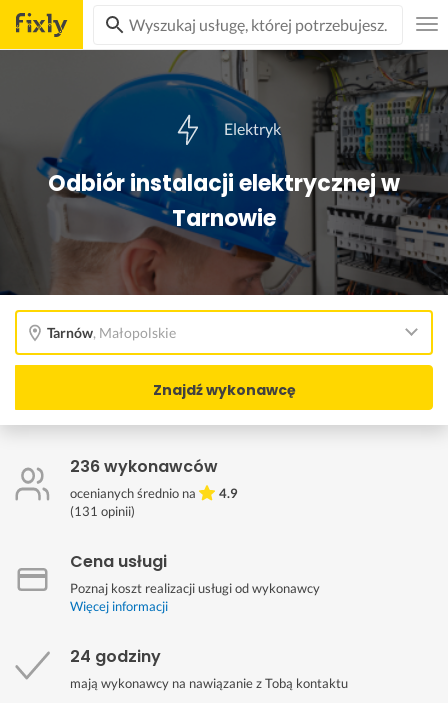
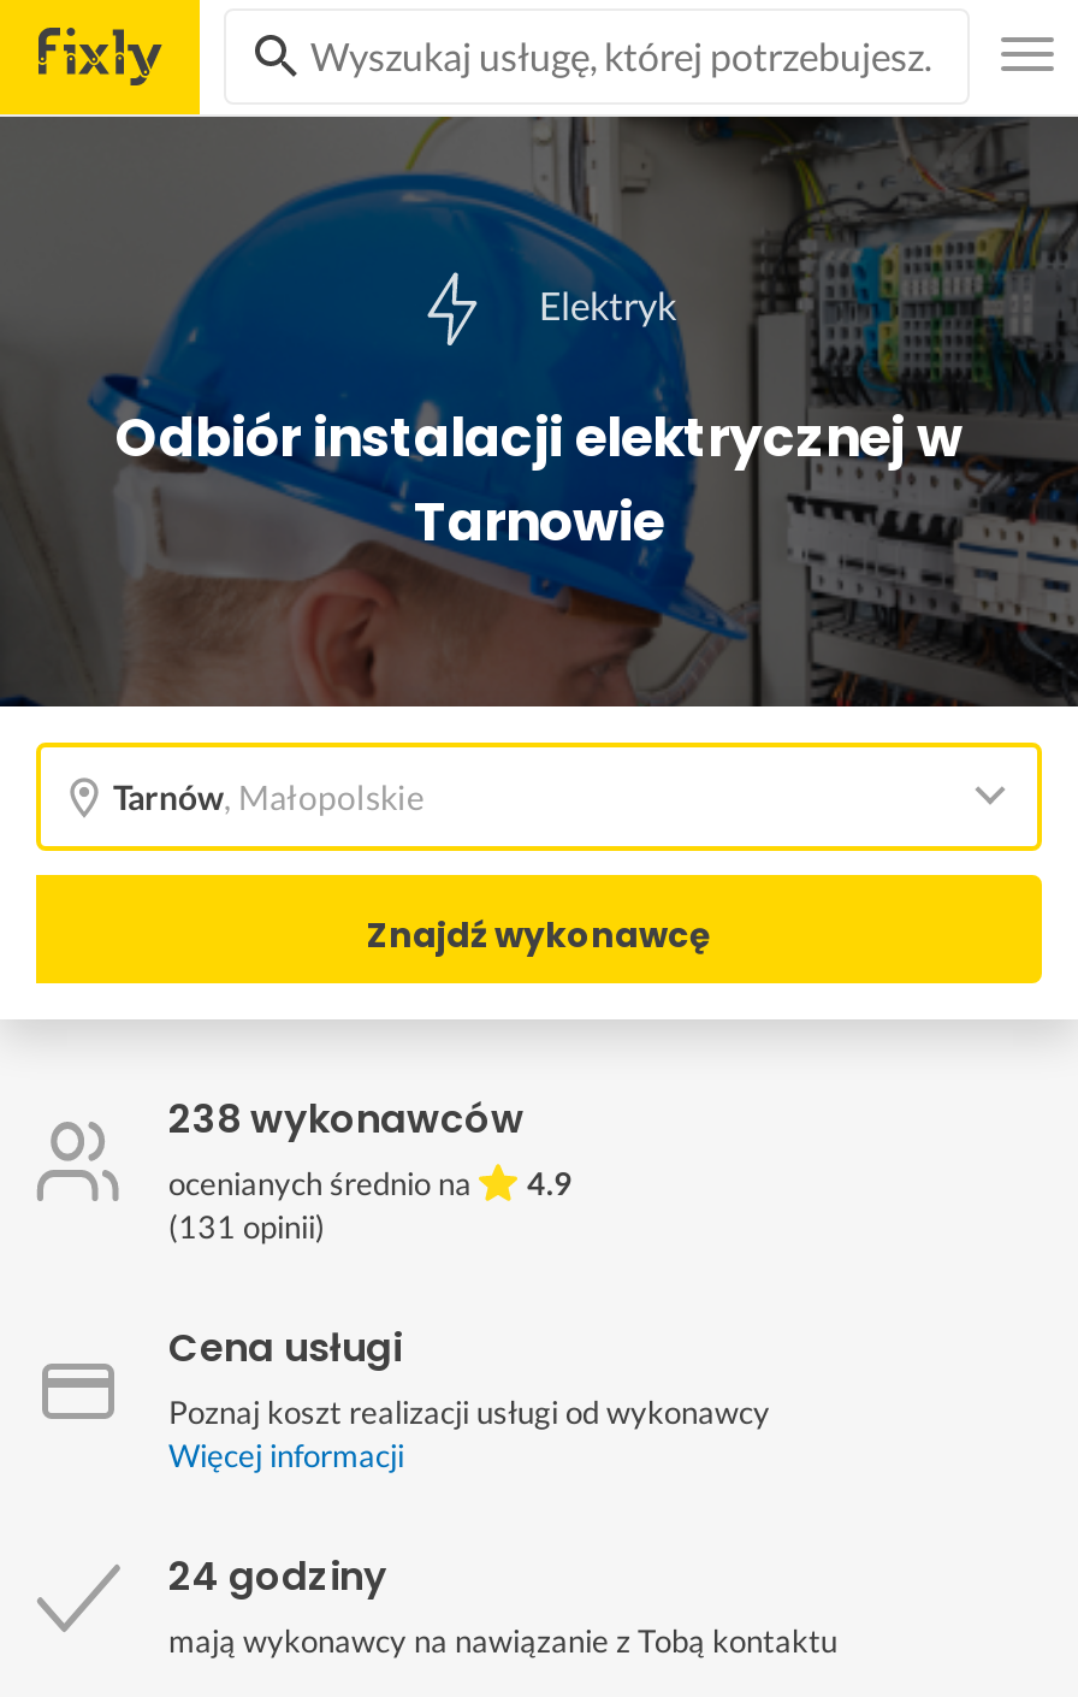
- 236 wykonawców
+ 238 wykonawców
